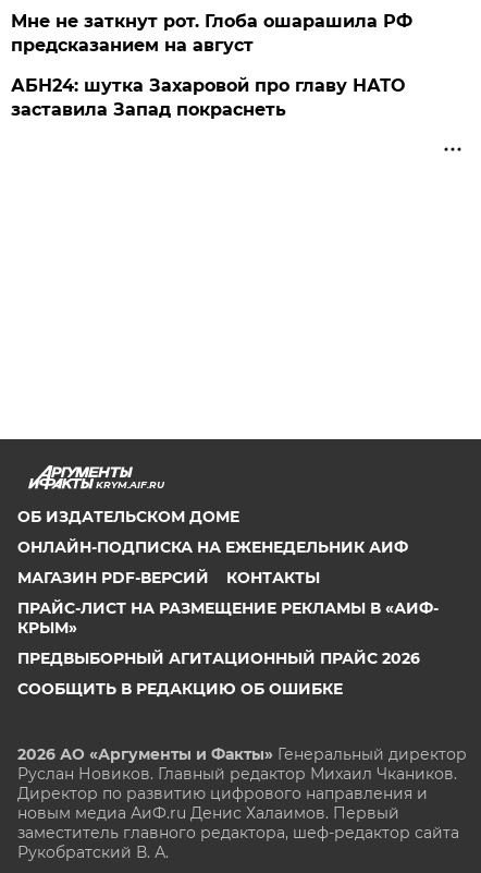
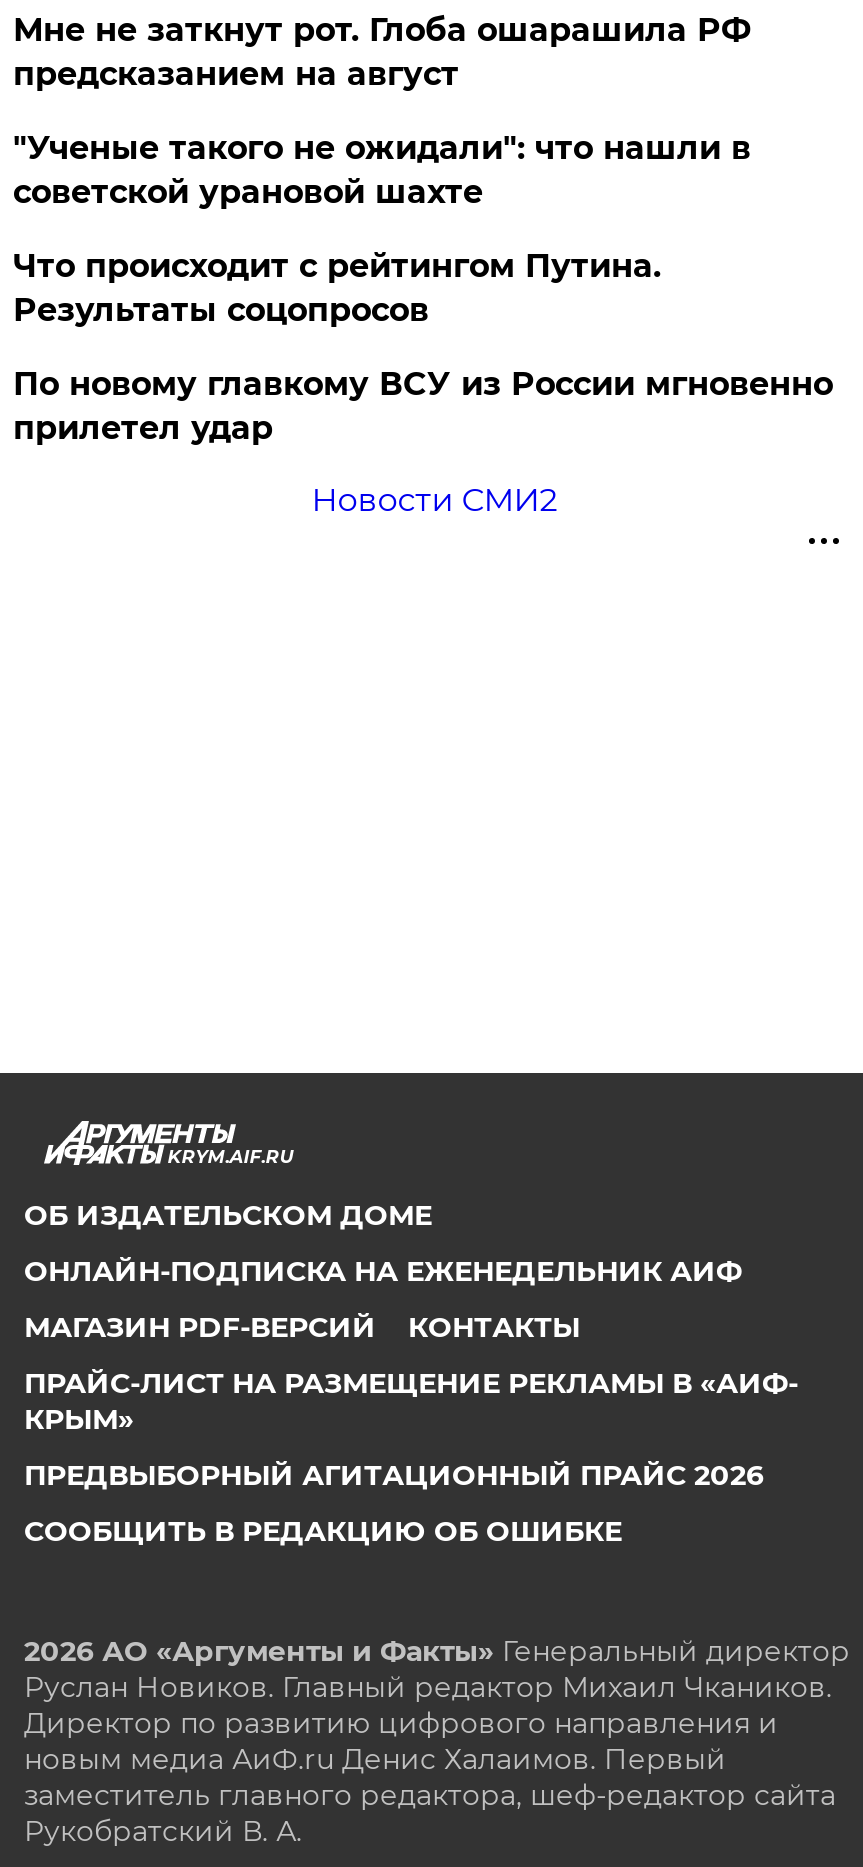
- АБН24: шутка Захаровой про главу НАТО
- заставила Запад покраснеть
+ "Ученые такого не ожидали": что нашли в
+ советской урановой шахте
+ Что происходит с рейтингом Путина.
+ Результаты соцопросов
+ По новому главкому ВСУ из России мгновенно
+ прилетел удар
+ Новости СМИ2
